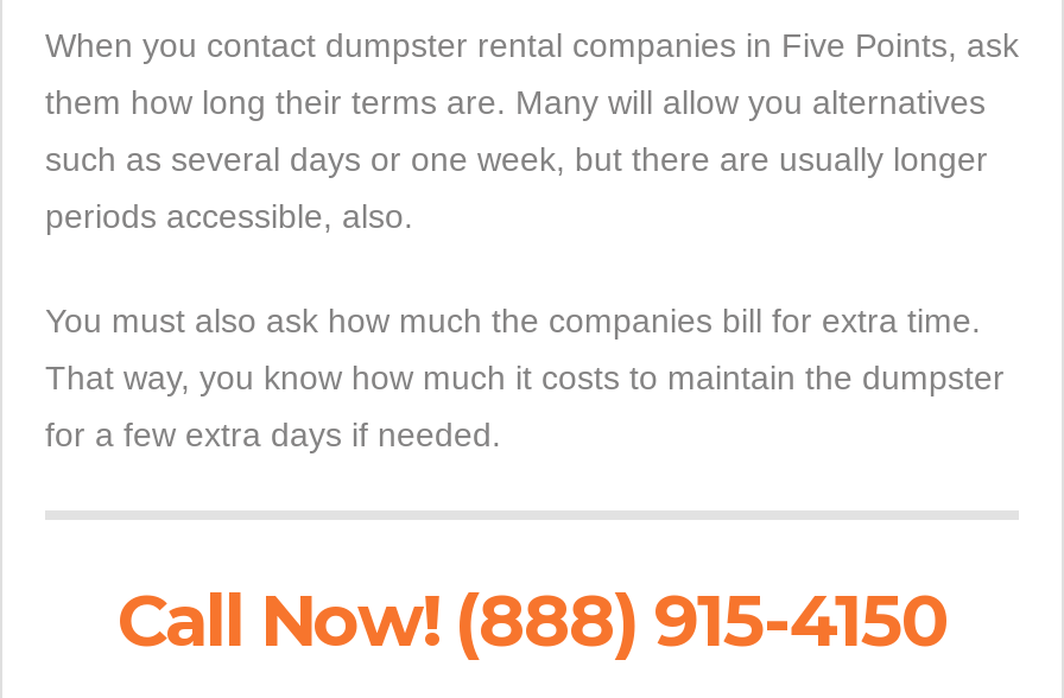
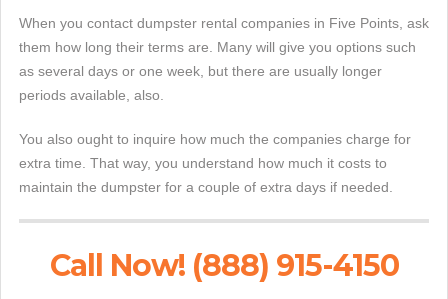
- them how long their terms are. Many will allow you alternatives
+ them how long their terms are. Many will give you options such

- such as several days or one week, but there are usually longer
+ as several days or one week, but there are usually longer

- periods accessible, also.
+ periods available, also.

- You must also ask how much the companies bill for extra time.
+ You also ought to inquire how much the companies charge for

- That way, you know how much it costs to maintain the dumpster
+ extra time. That way, you understand how much it costs to

- for a few extra days if needed.
+ maintain the dumpster for a couple of extra days if needed.
